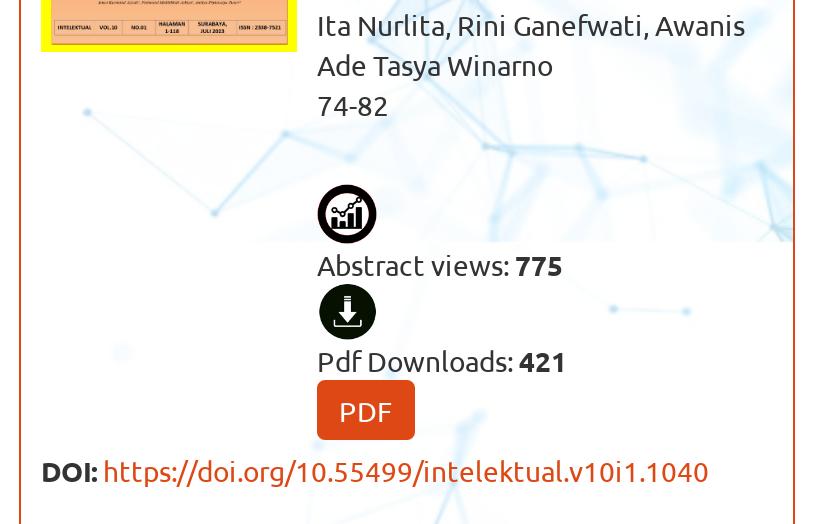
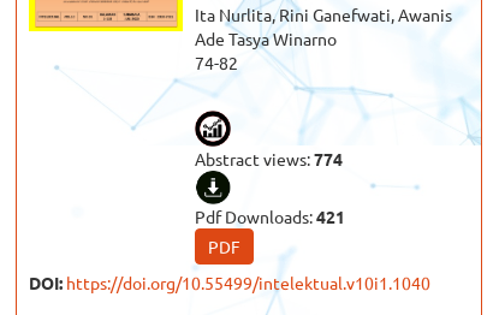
- Abstract views: 775
+ Abstract views: 774
